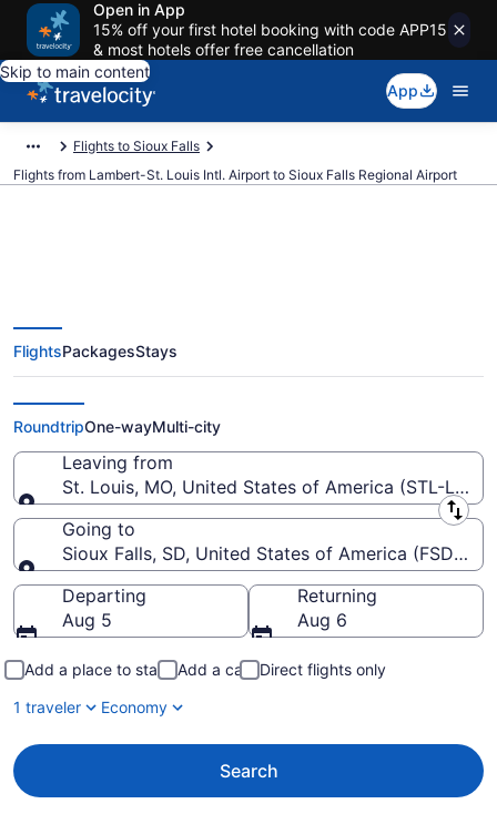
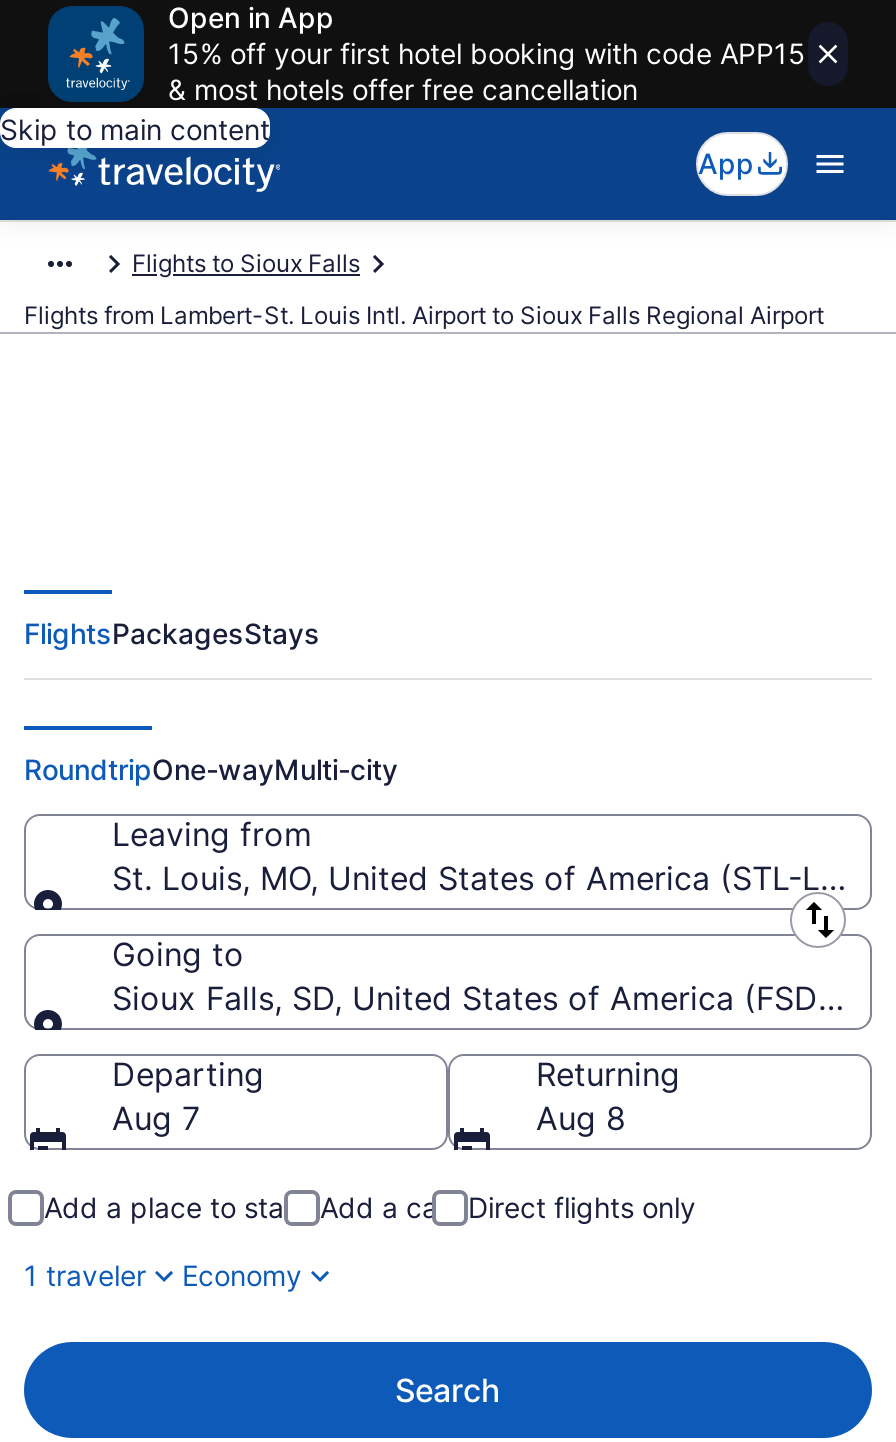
- Aug 5
+ Aug 7

- Aug 6
+ Aug 8
